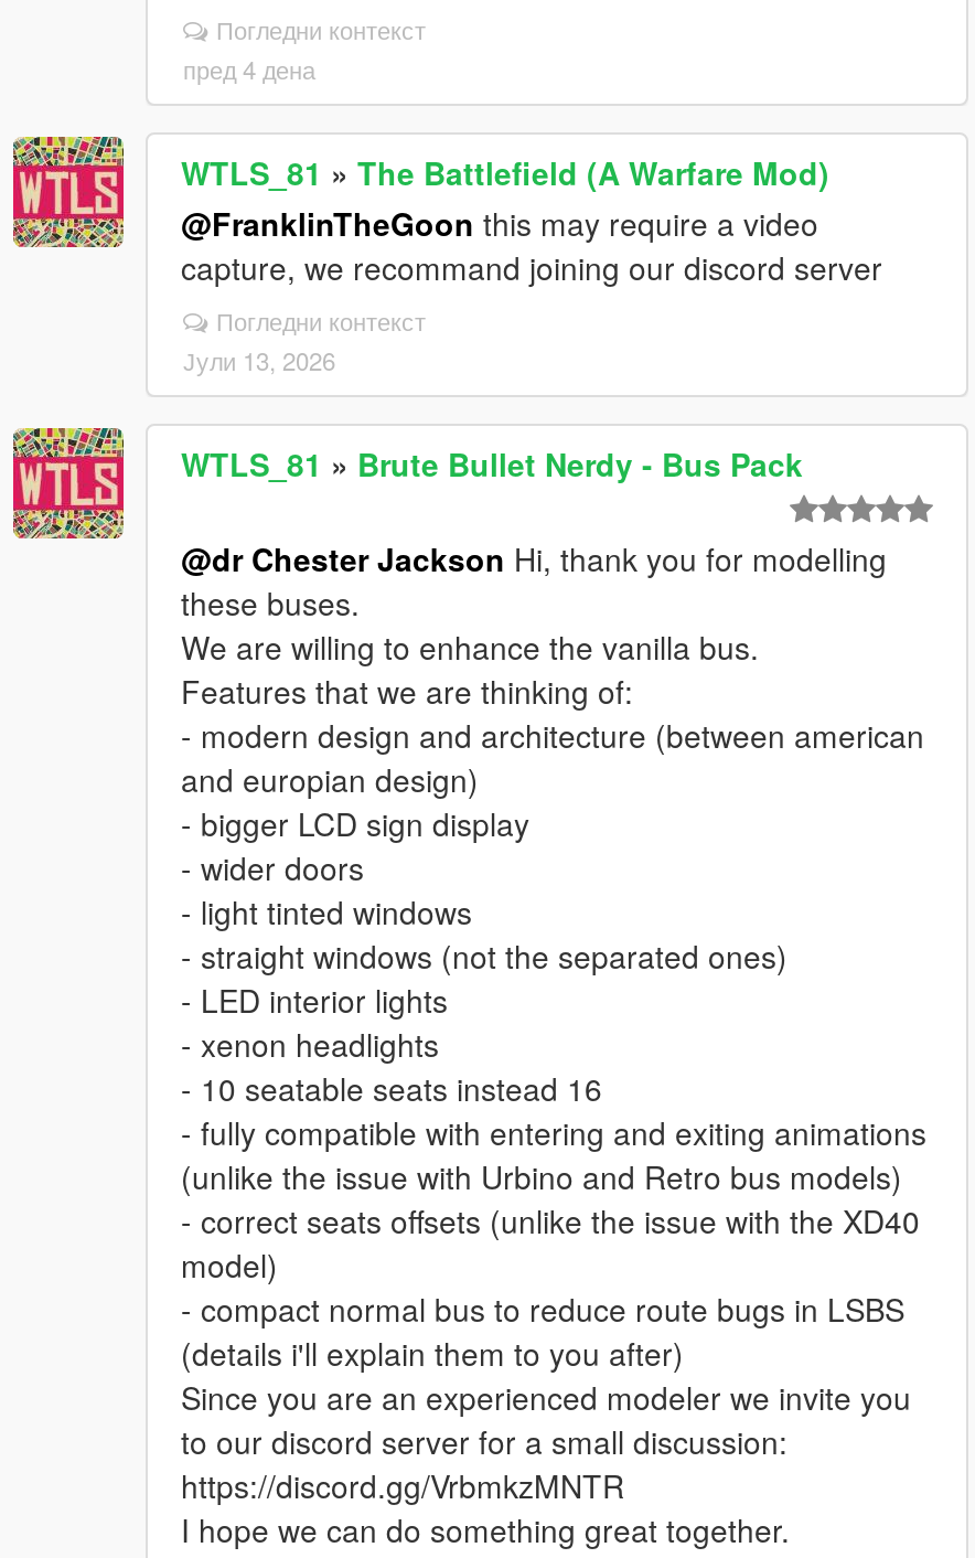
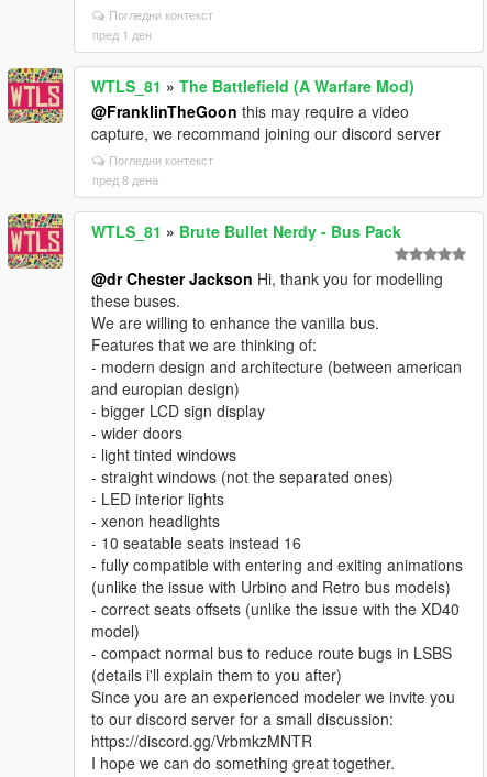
- пред 4 дена
+ пред 1 ден

- Јули 13, 2026
+ пред 8 дена
